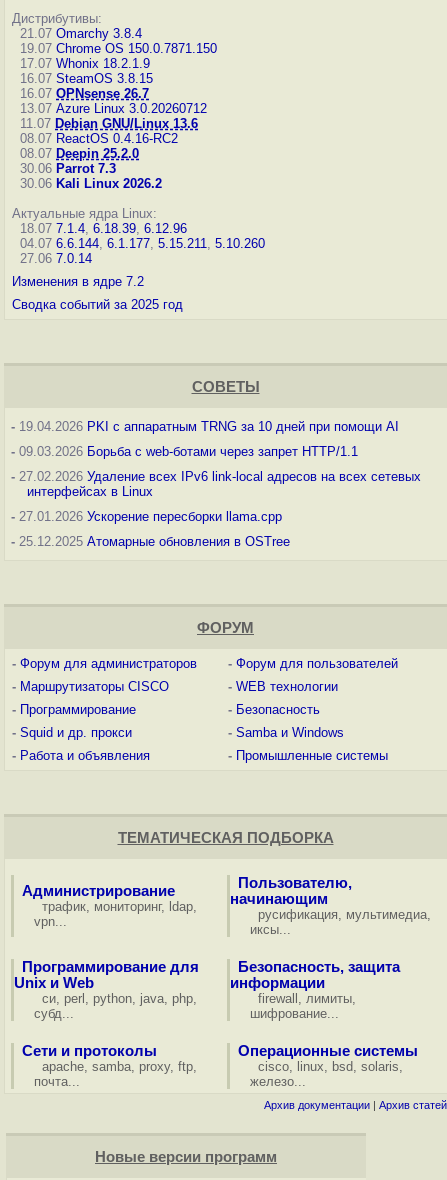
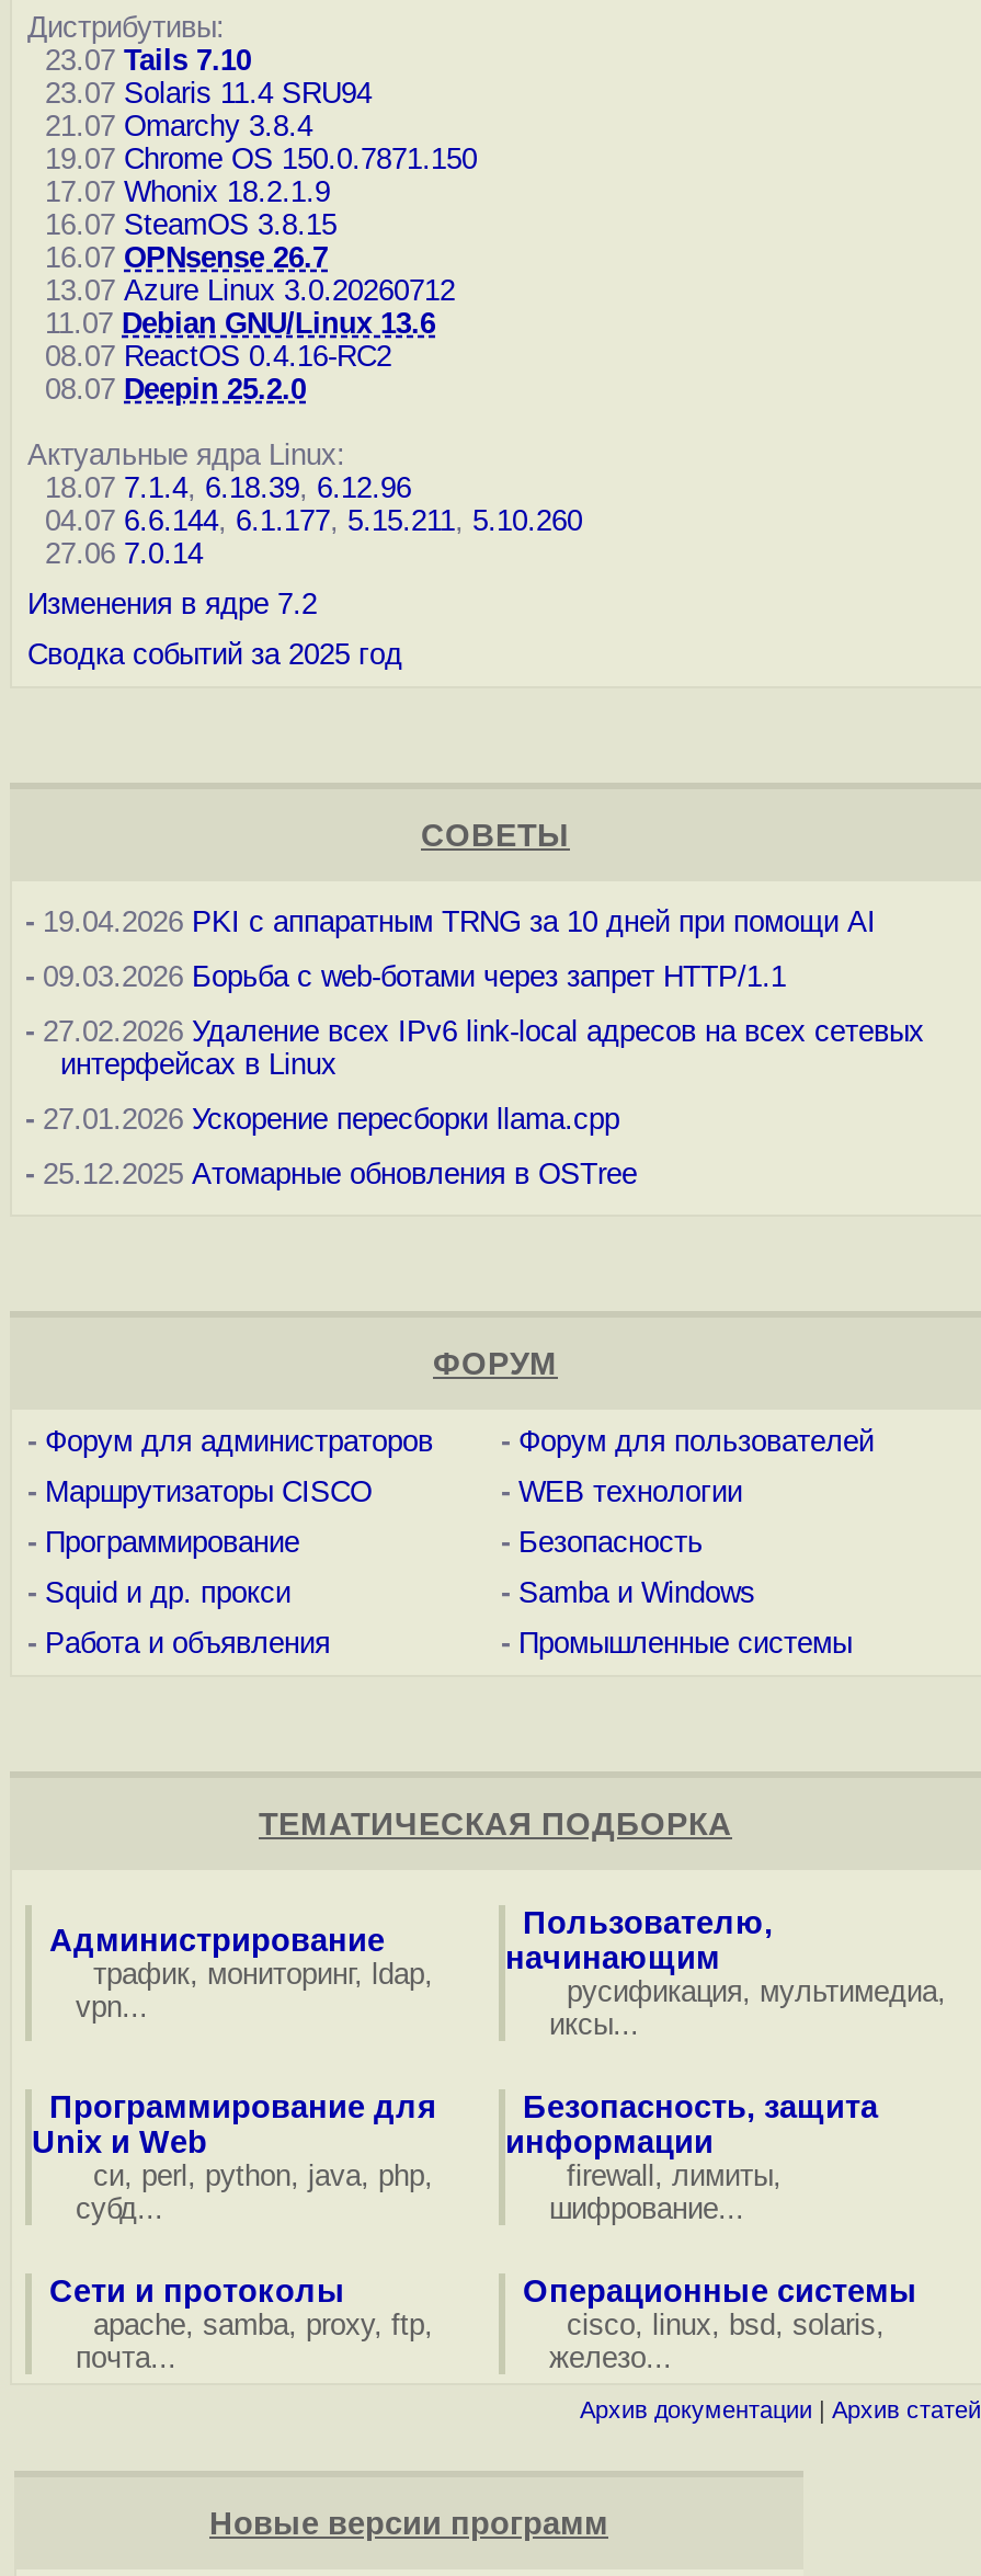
+ 23.07 Tails 7.10
+ 23.07 Solaris 11.4 SRU94

moved down: 21.07 Omarchy 3.8.4 | 19.07 Chrome OS 150.0.7871.150 | 17.07 Whonix 18.2.1.9 | ... | 08.07 ReactOS 0.4.16-RC2 | 08.07 Deepin 25.2.0

- 30.06 Parrot 7.3
- 30.06 Kali Linux 2026.2
